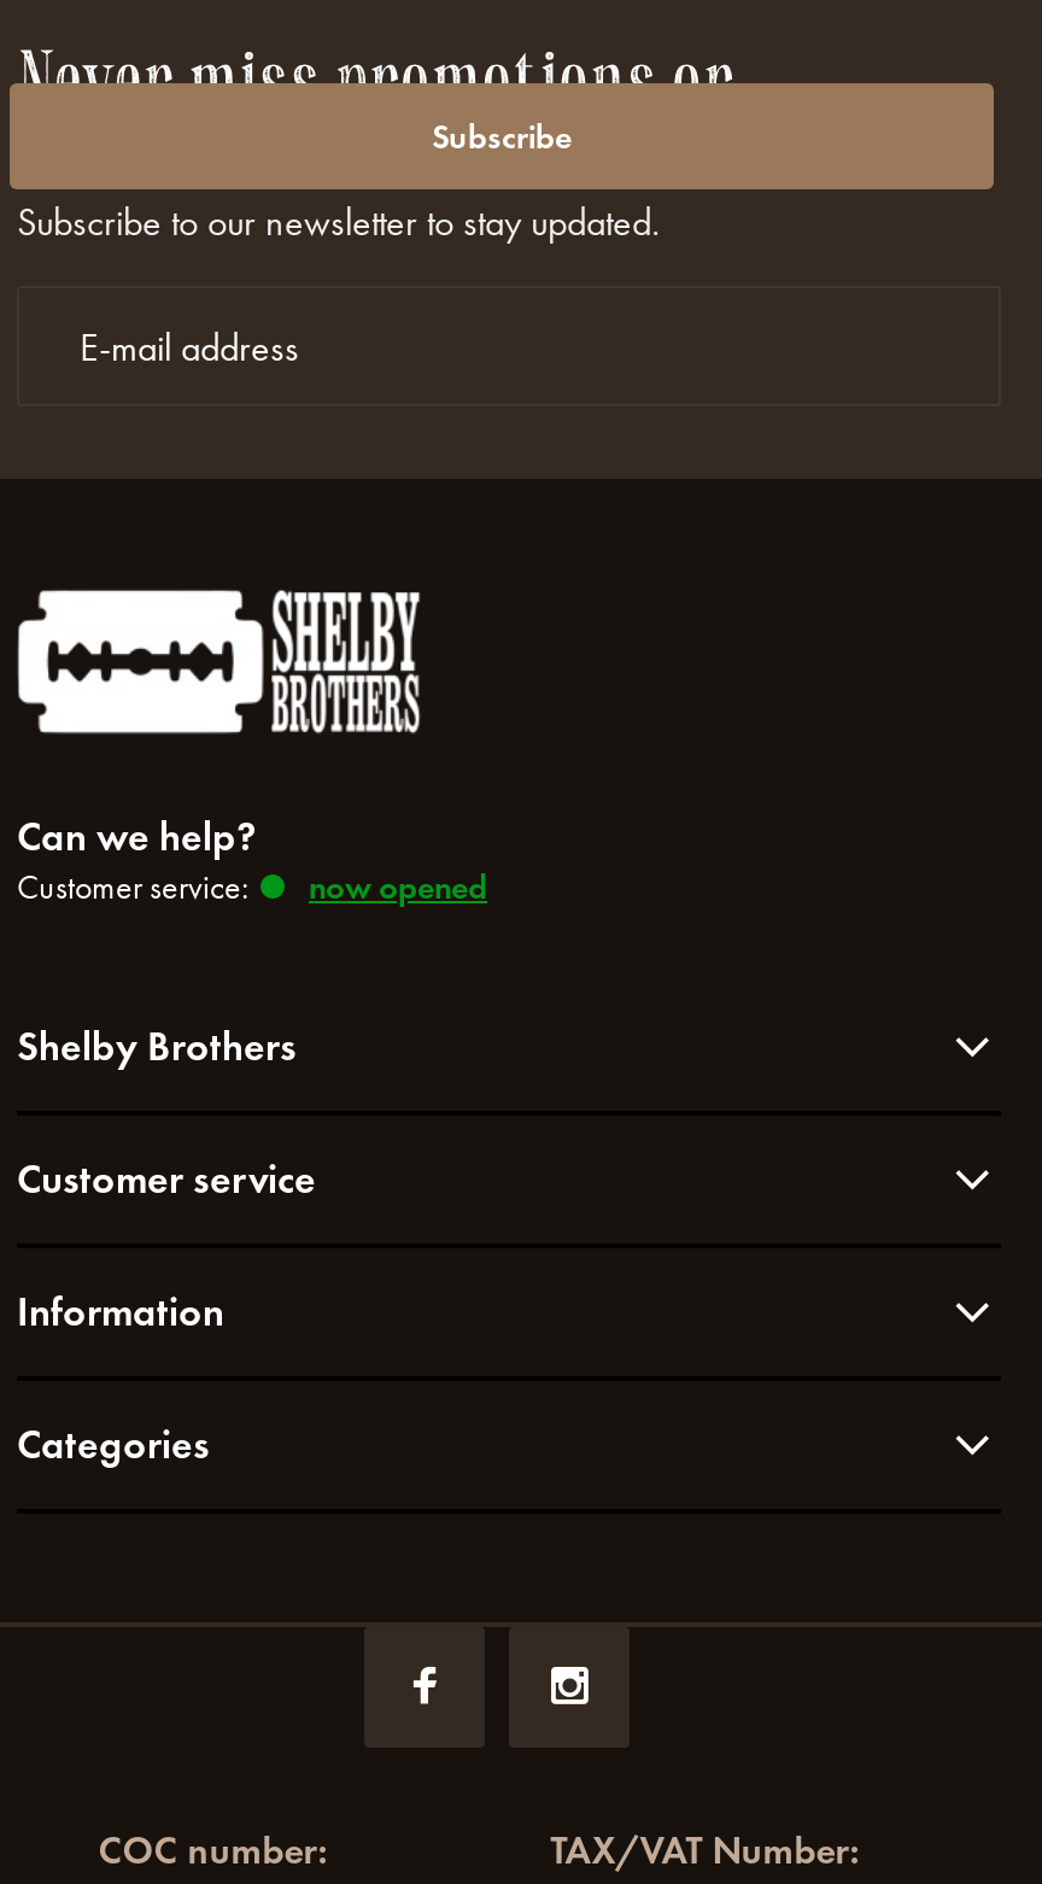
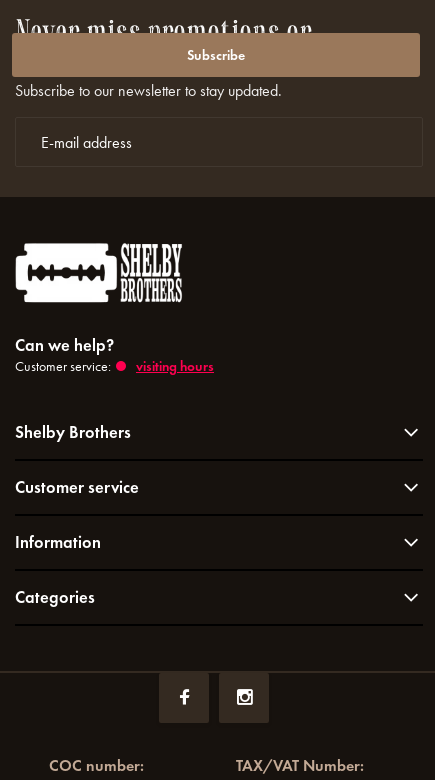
- now opened
+ visiting hours
